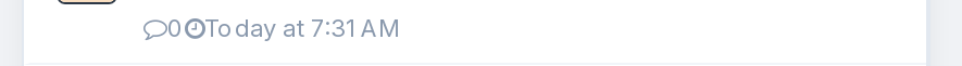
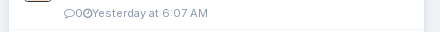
- Today at 7:31 AM
+ Yesterday at 6:07 AM
